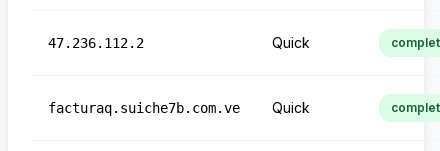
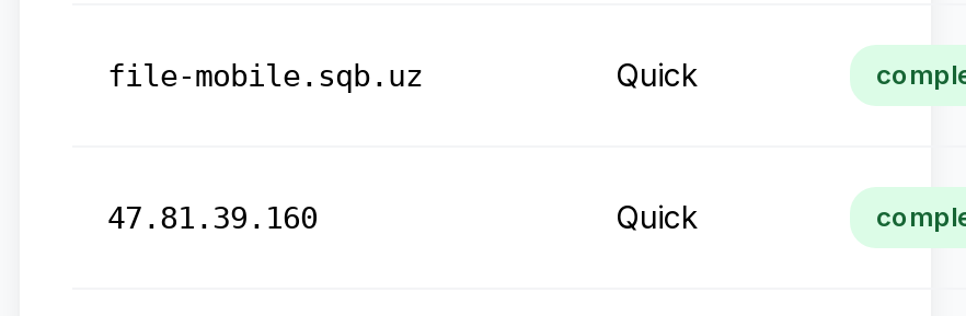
- 47.236.112.2
+ file-mobile.sqb.uz

- facturaq.suiche7b.com.ve
+ 47.81.39.160
